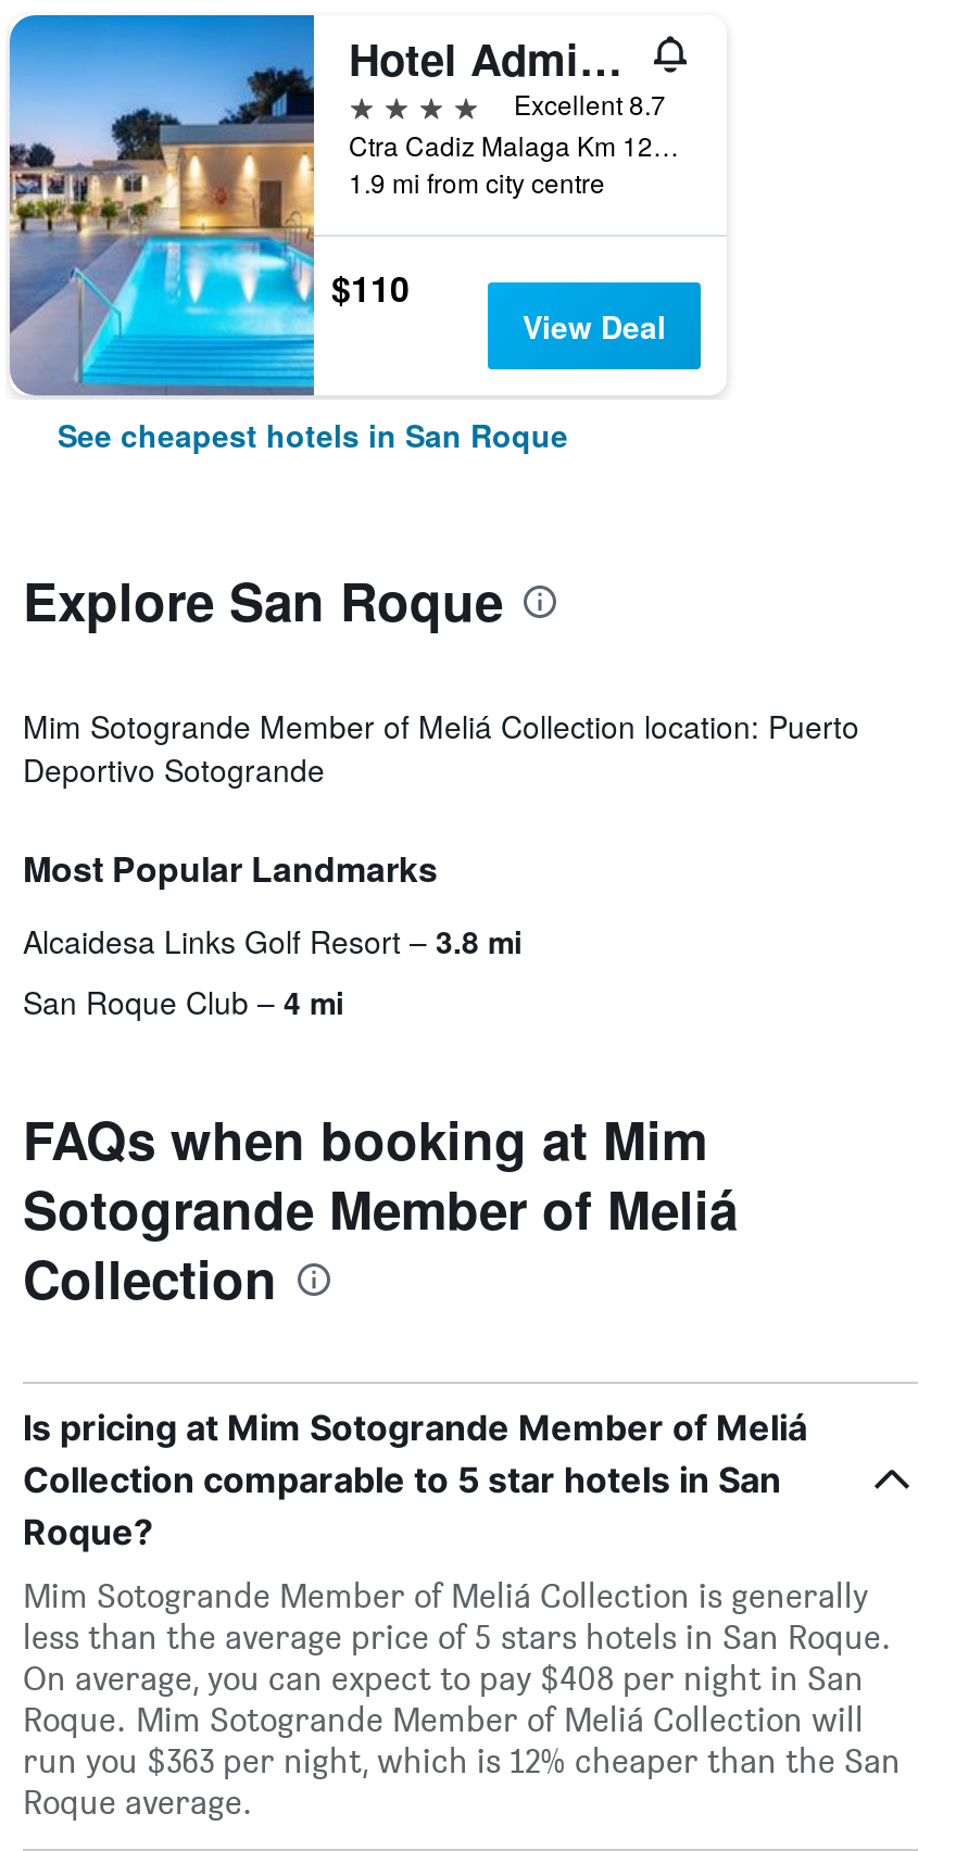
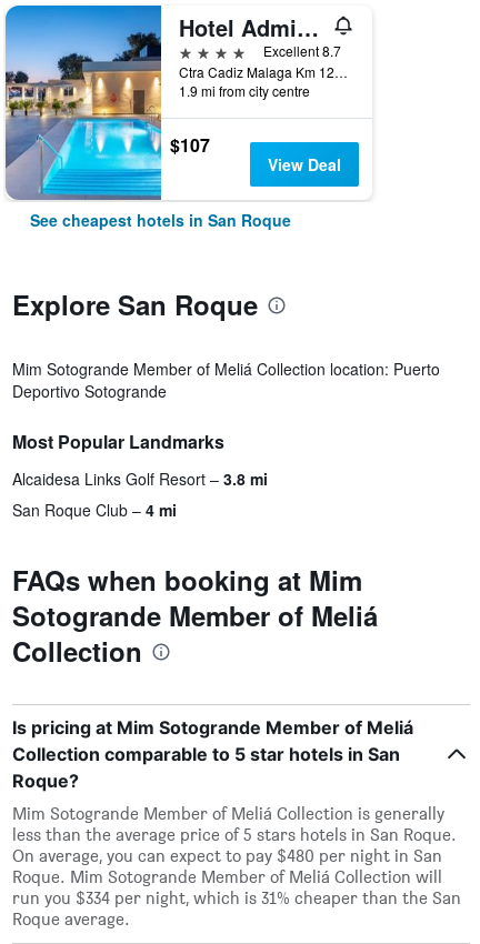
- $110
+ $107

- On average, you can expect to pay $408 per night in San
+ On average, you can expect to pay $480 per night in San

- run you $363 per night, which is 12% cheaper than the San
+ run you $334 per night, which is 31% cheaper than the San
